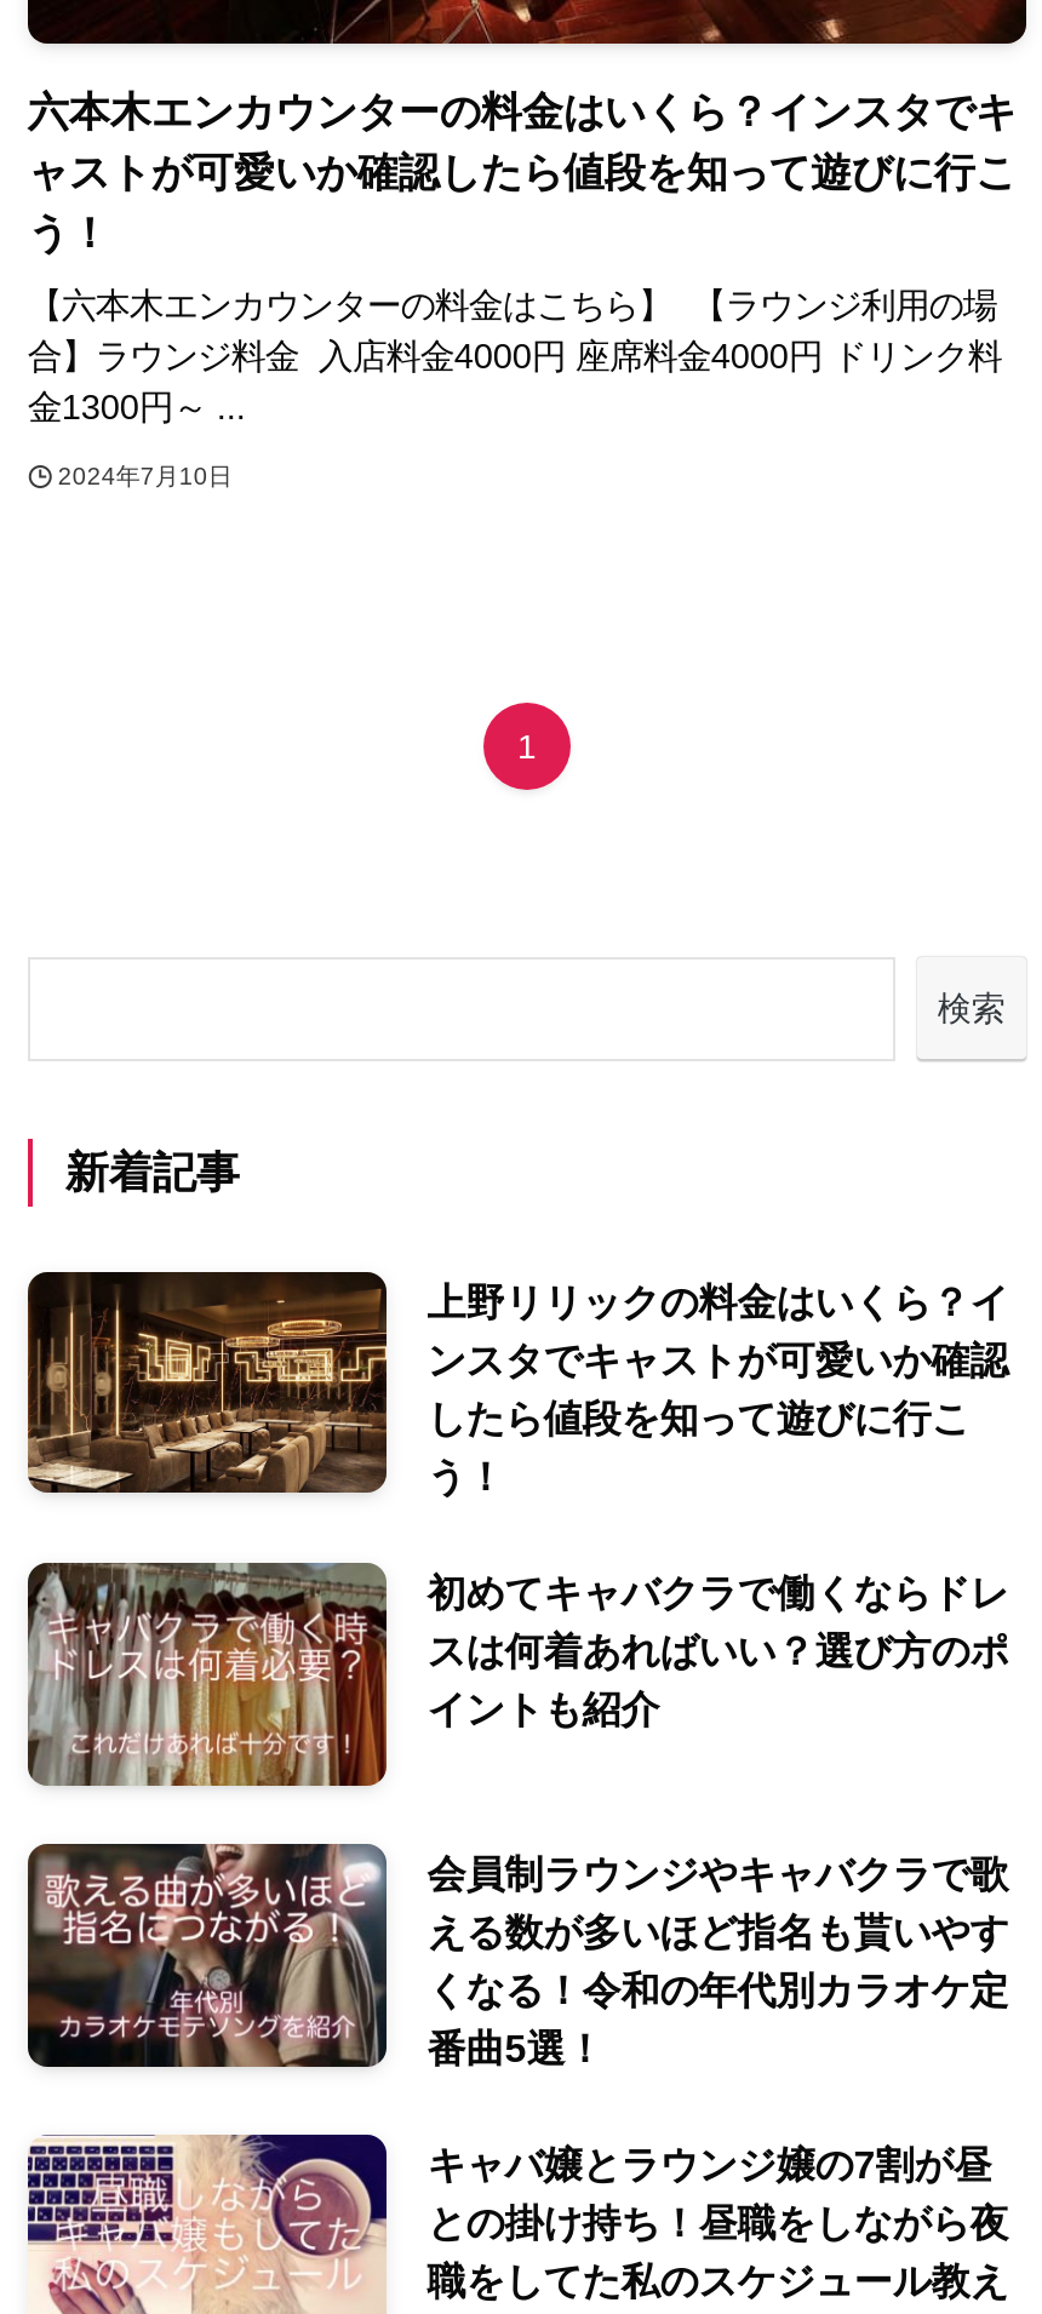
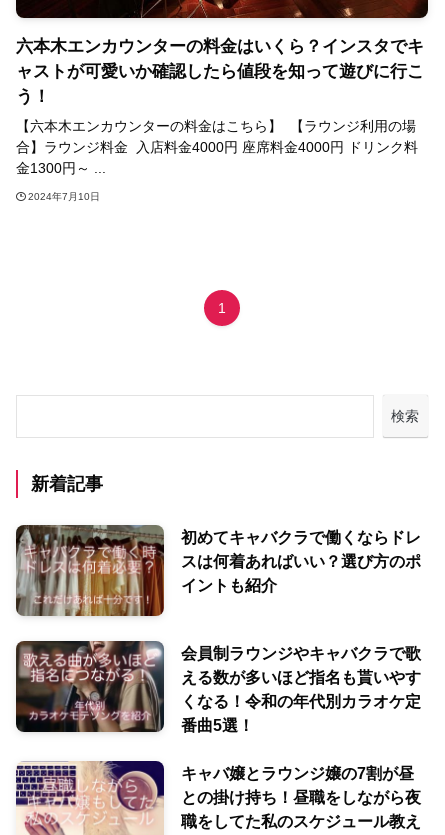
- [image]
- 上野リリックの料金はいくら？イ
- ンスタでキャストが可愛いか確認
- したら値段を知って遊びに行こ
- う！
